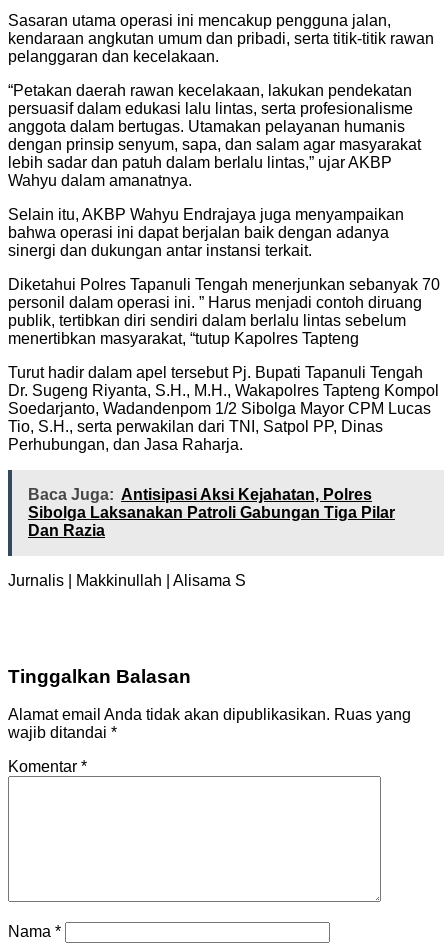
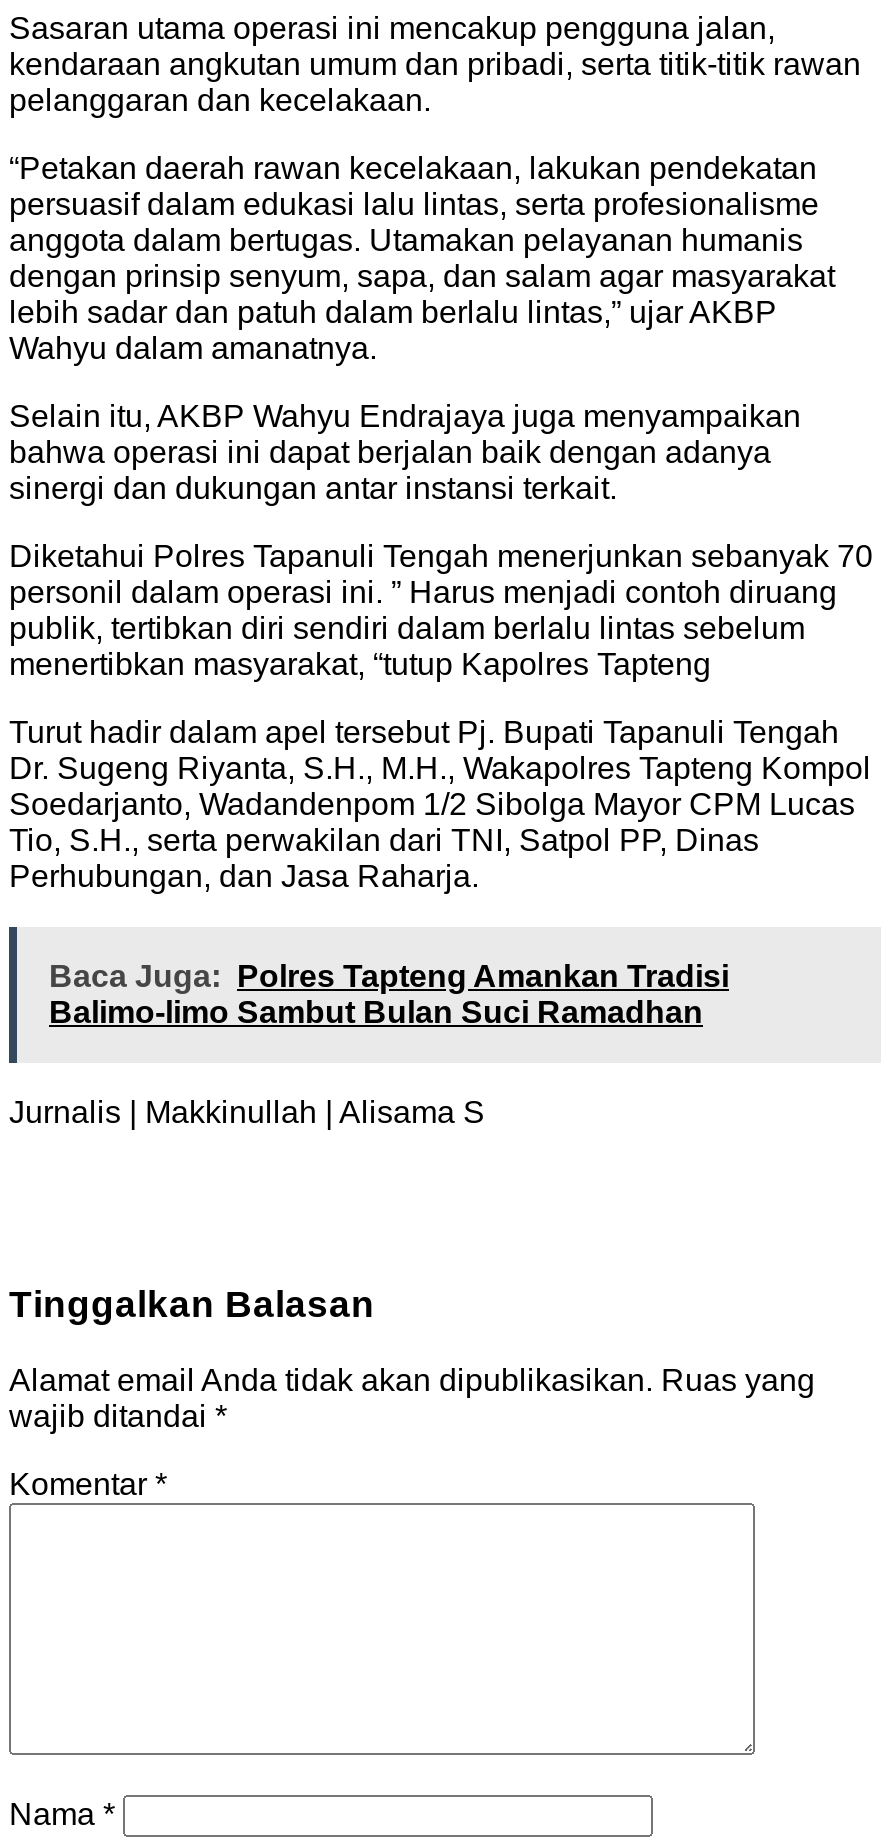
- Baca Juga: Antisipasi Aksi Kejahatan, Polres
- Sibolga Laksanakan Patroli Gabungan Tiga Pilar
- Dan Razia
+ Baca Juga: Polres Tapteng Amankan Tradisi
+ Balimo-limo Sambut Bulan Suci Ramadhan
